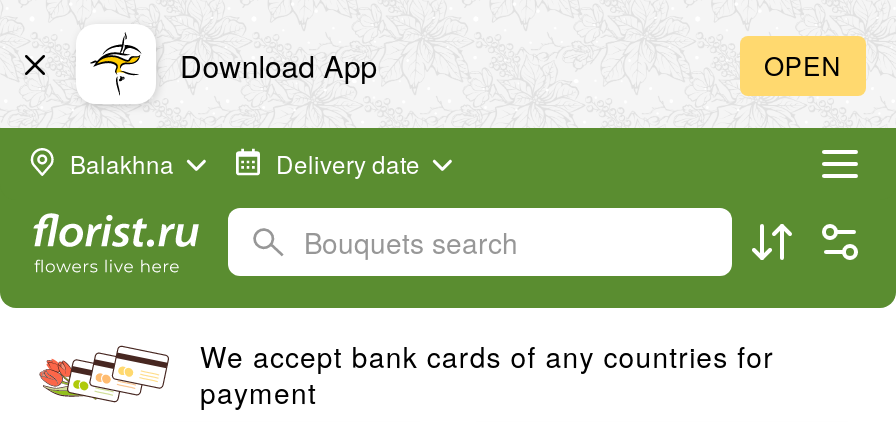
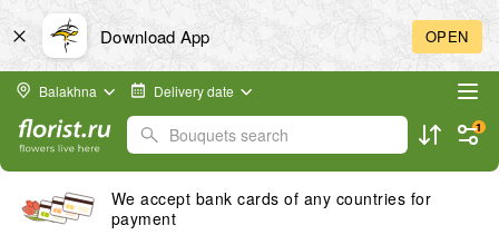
+ 1
